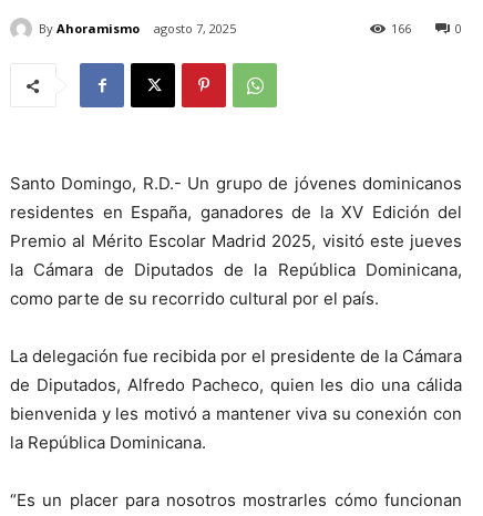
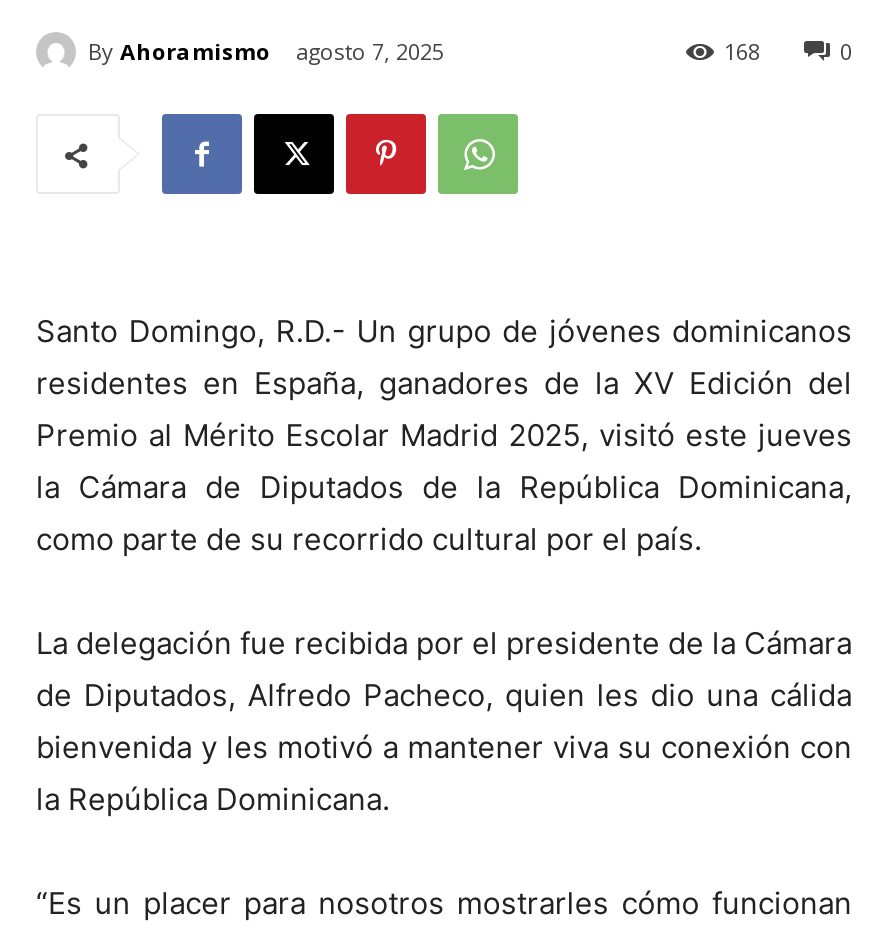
- 166
+ 168
